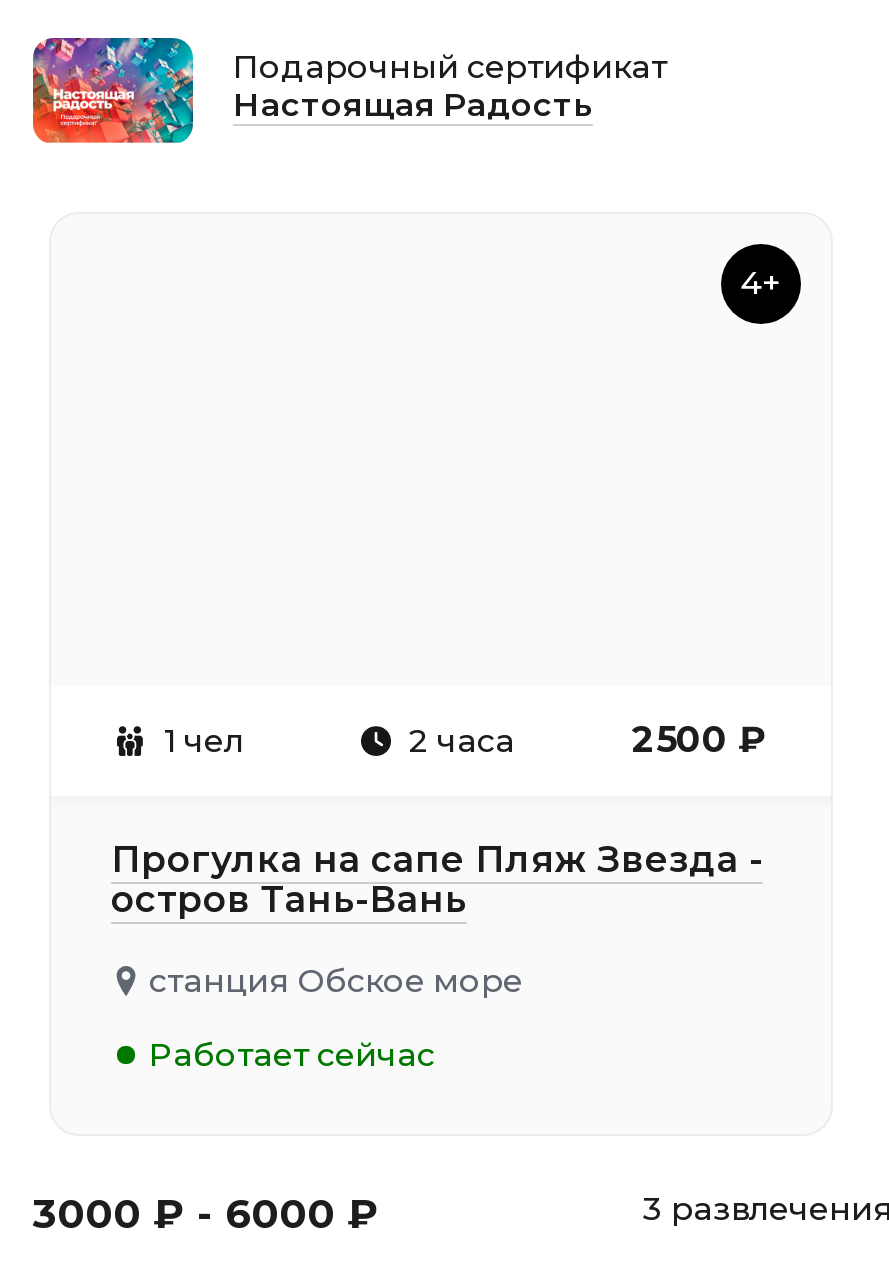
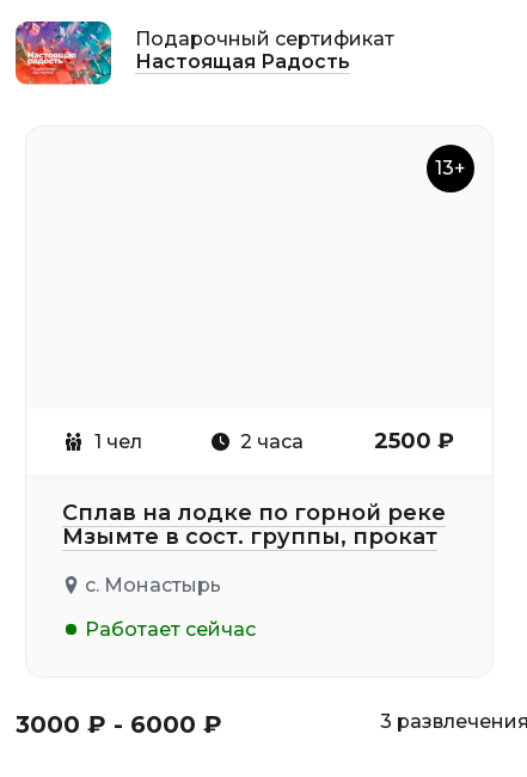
- 4+
+ 13+

- Прогулка на сапе Пляж Звезда -
- остров Тань-Вань
+ Сплав на лодке по горной реке
+ Мзымте в сост. группы, прокат

- станция Обское море
+ с. Монастырь
